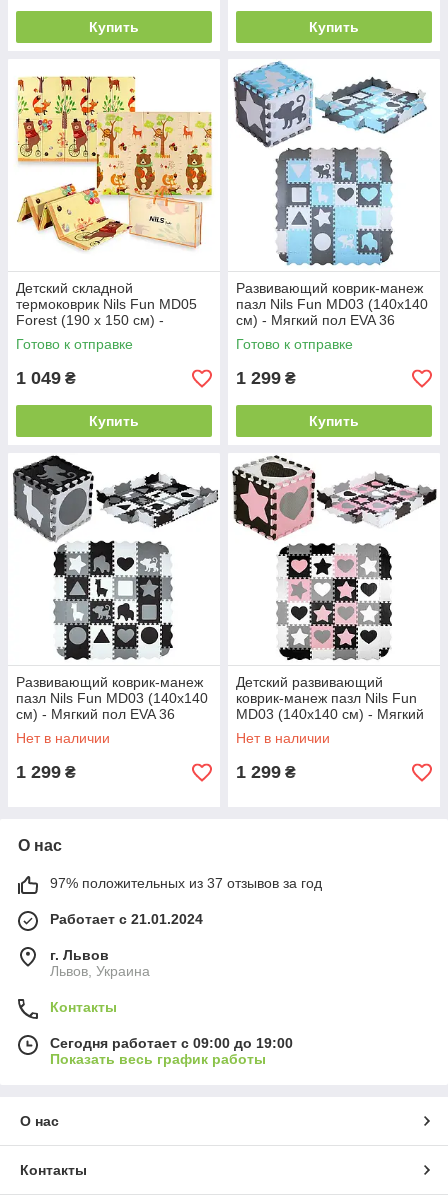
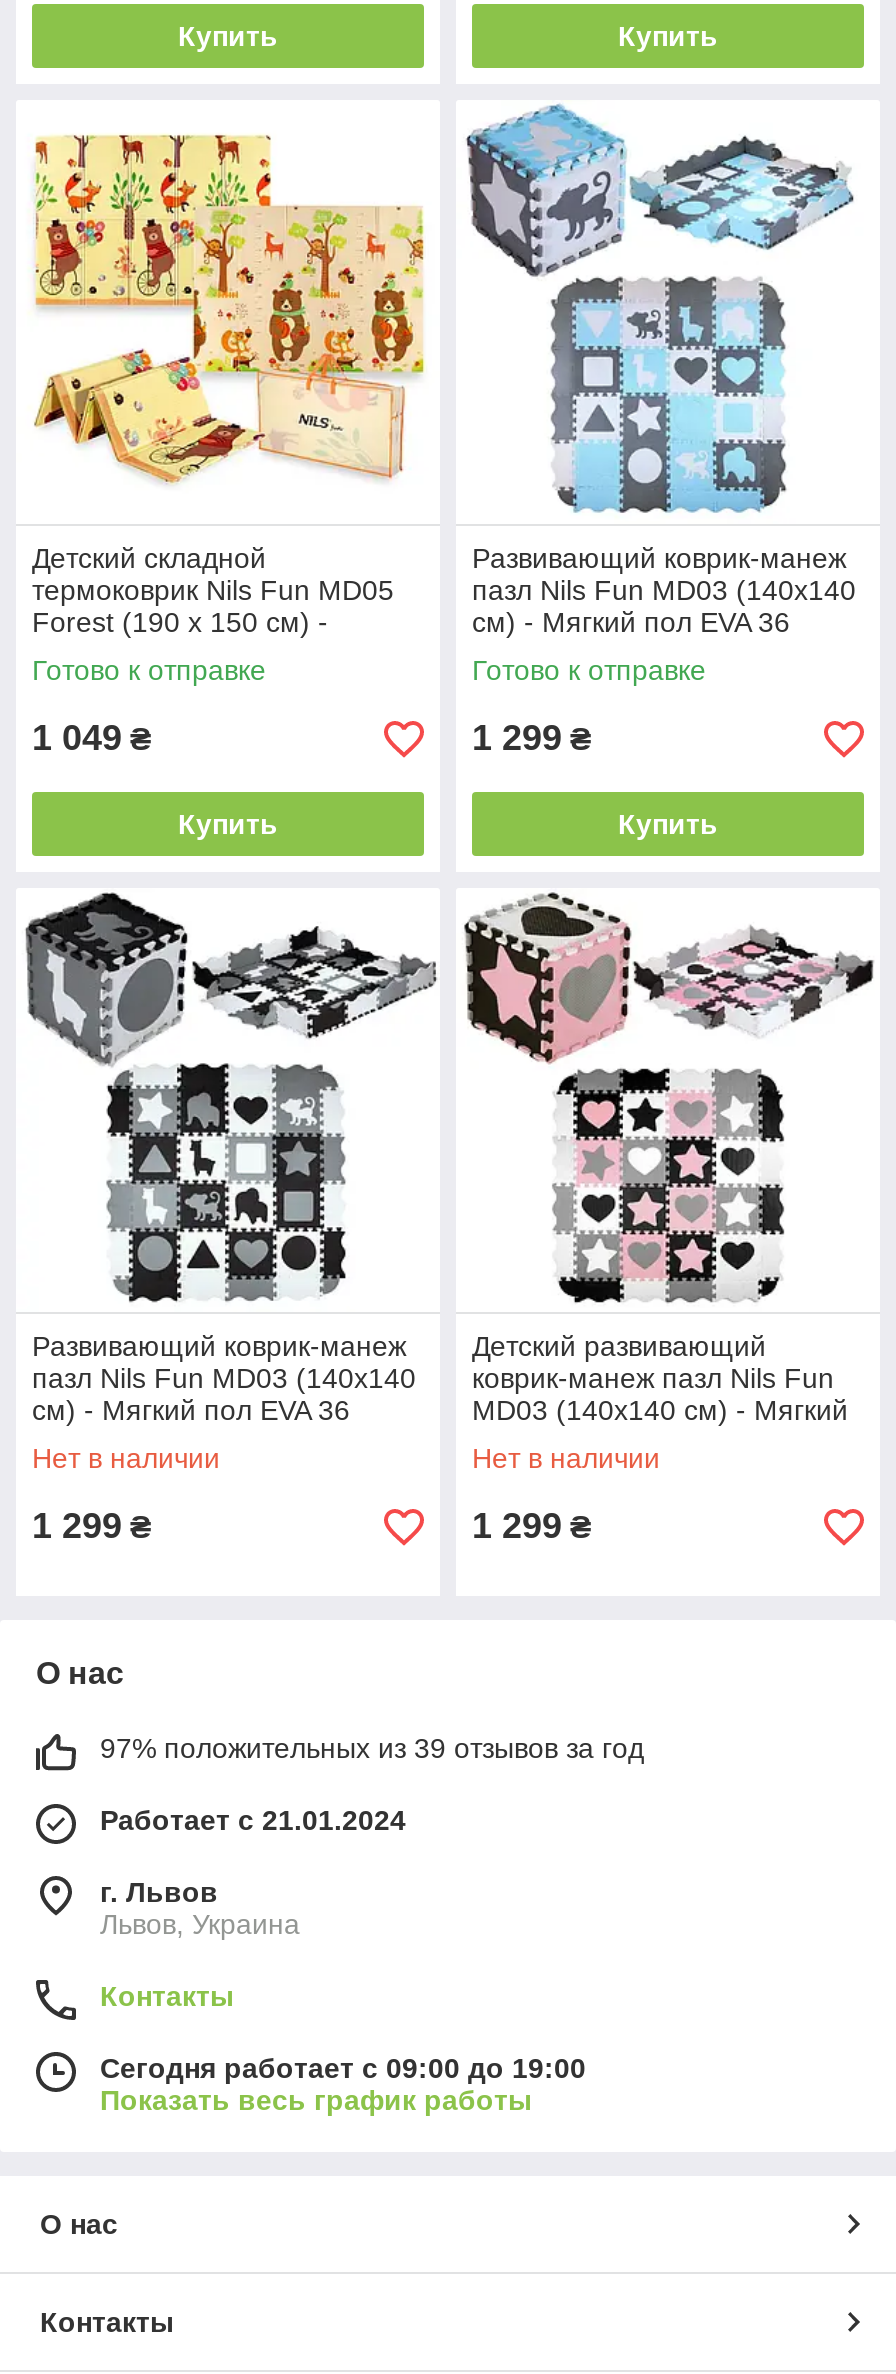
- 97% положительных из 37 отзывов за год
+ 97% положительных из 39 отзывов за год
